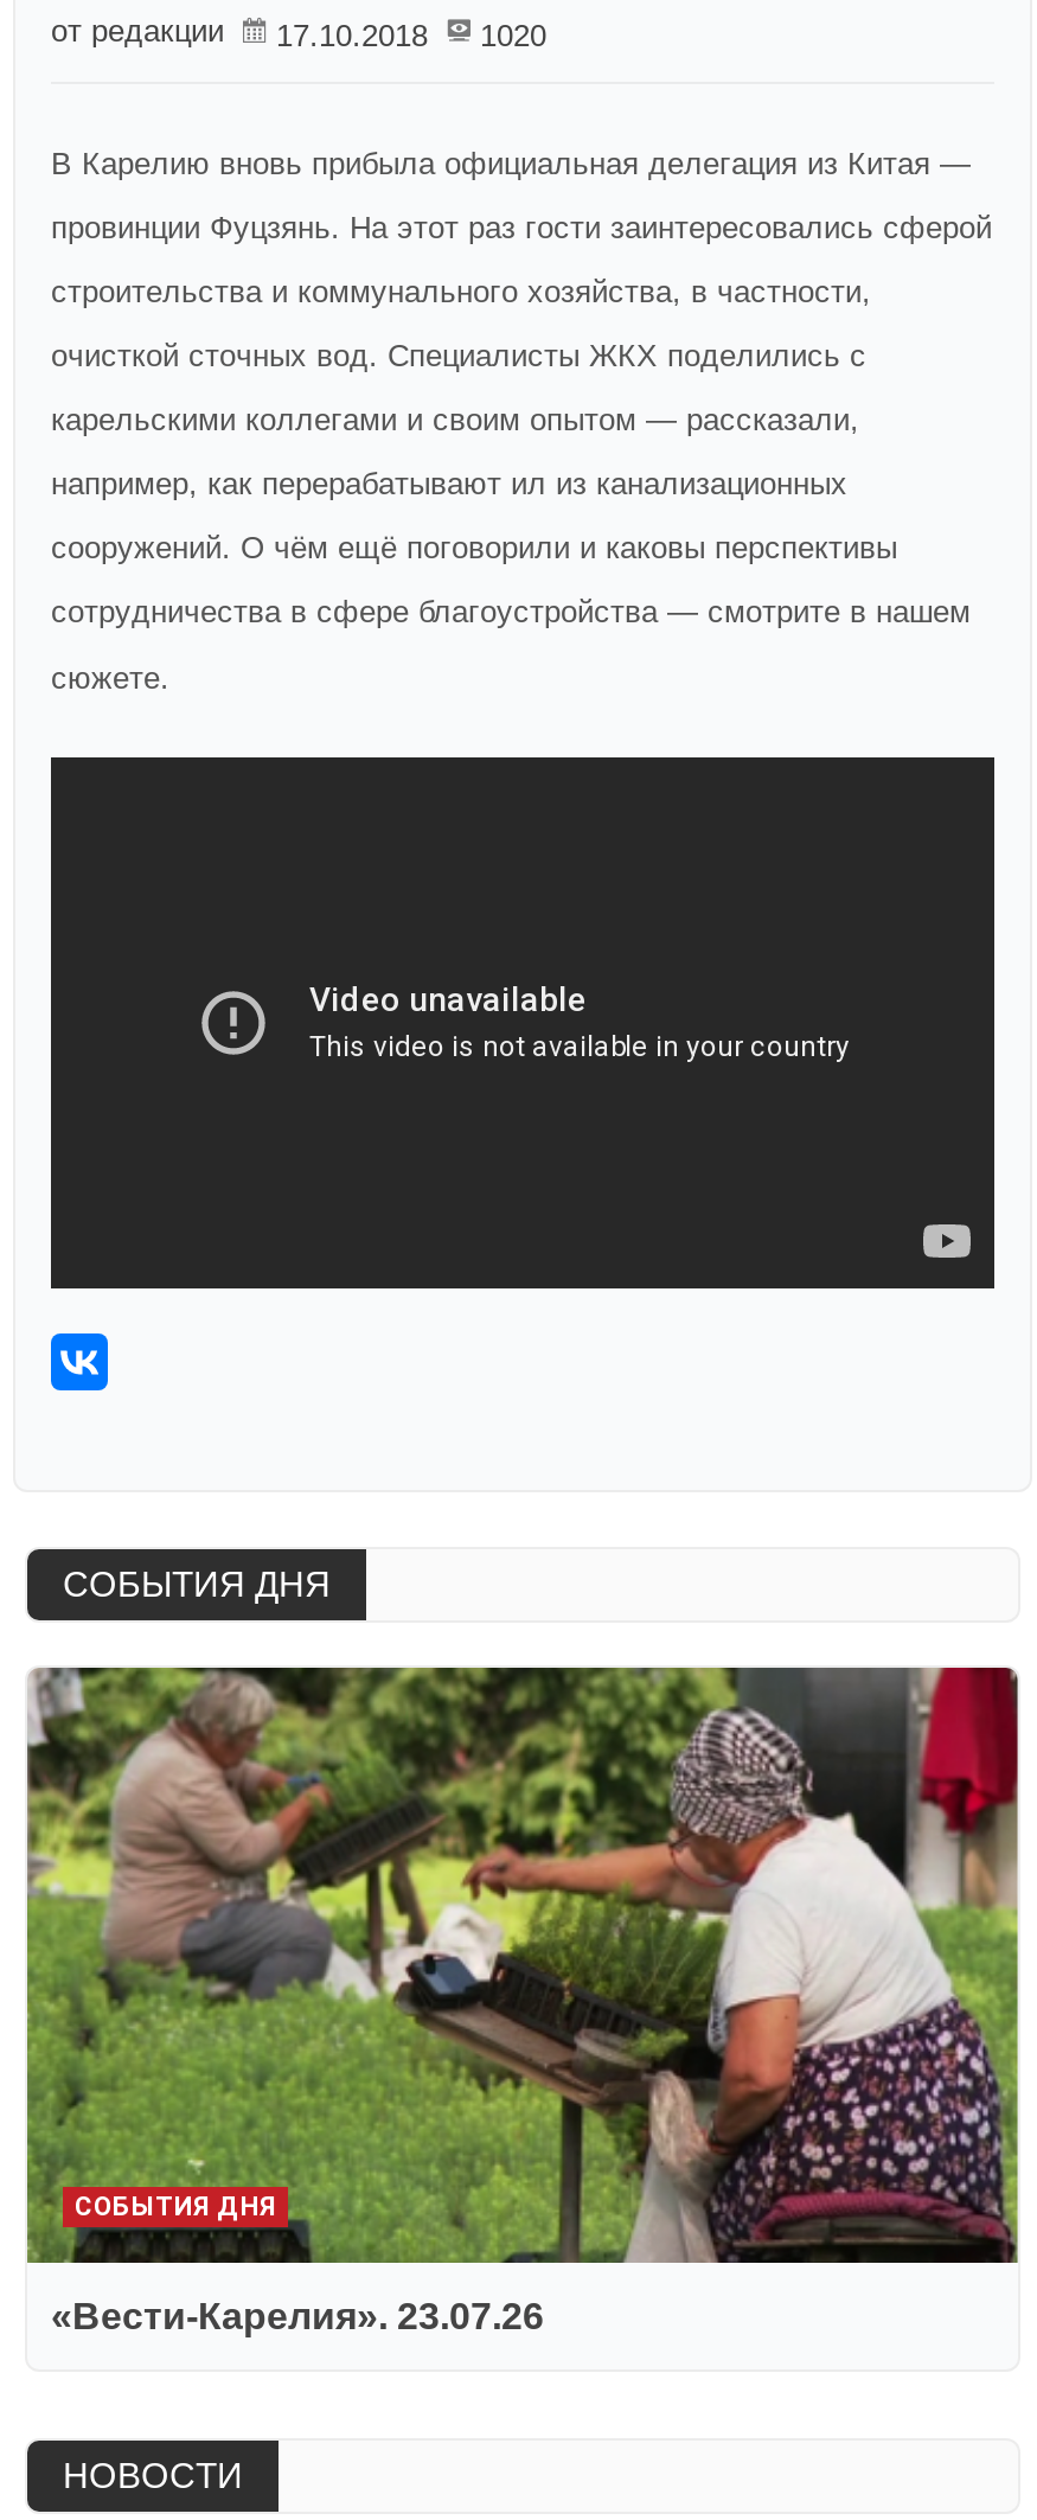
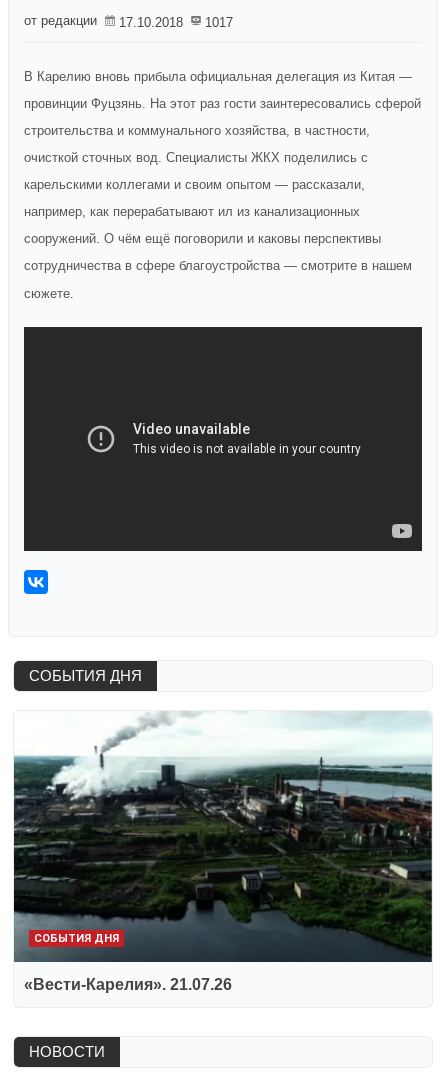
- от редакции 17.10.2018 1020
+ от редакции 17.10.2018 1017

- [image]
- «Вести-Карелия». 23.07.26
+ [image]
+ «Вести-Карелия». 21.07.26
